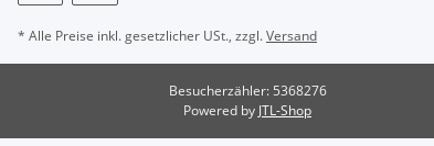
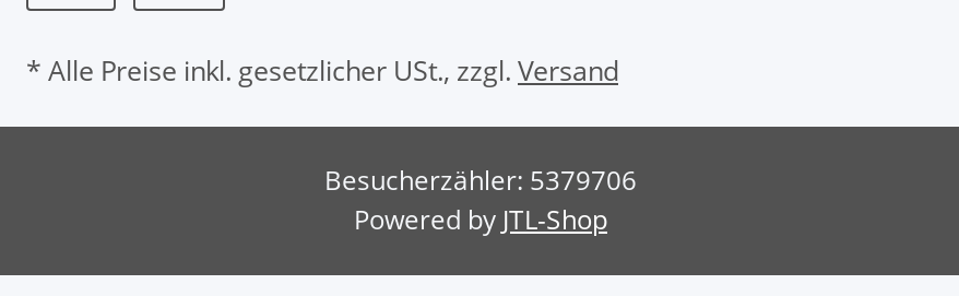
- Besucherzähler: 5368276
+ Besucherzähler: 5379706
